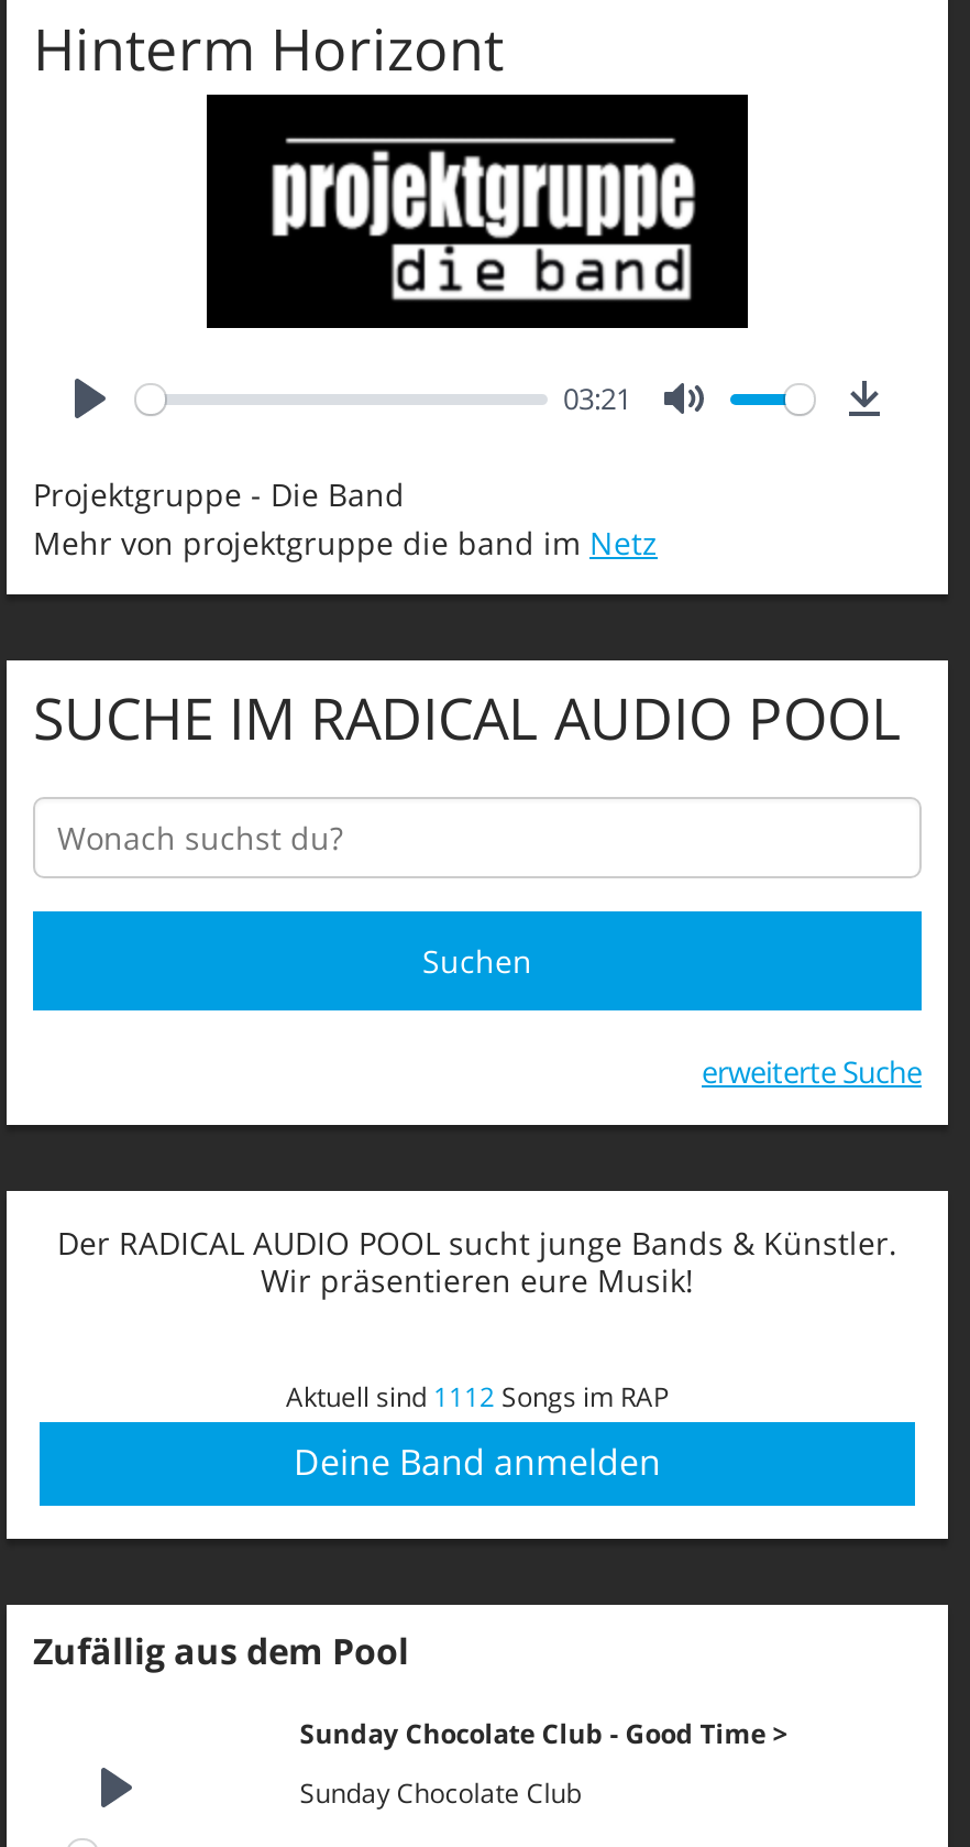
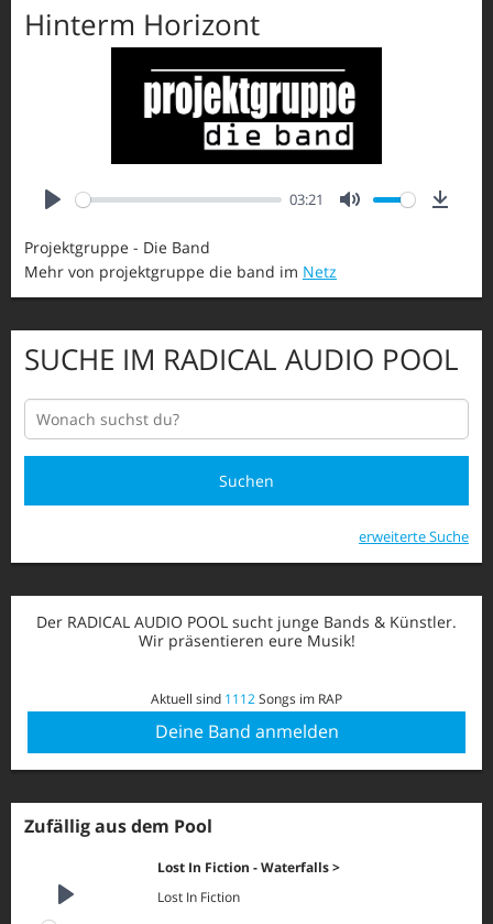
- Sunday Chocolate Club - Good Time
+ Lost In Fiction - Waterfalls

- Sunday Chocolate Club
+ Lost In Fiction
